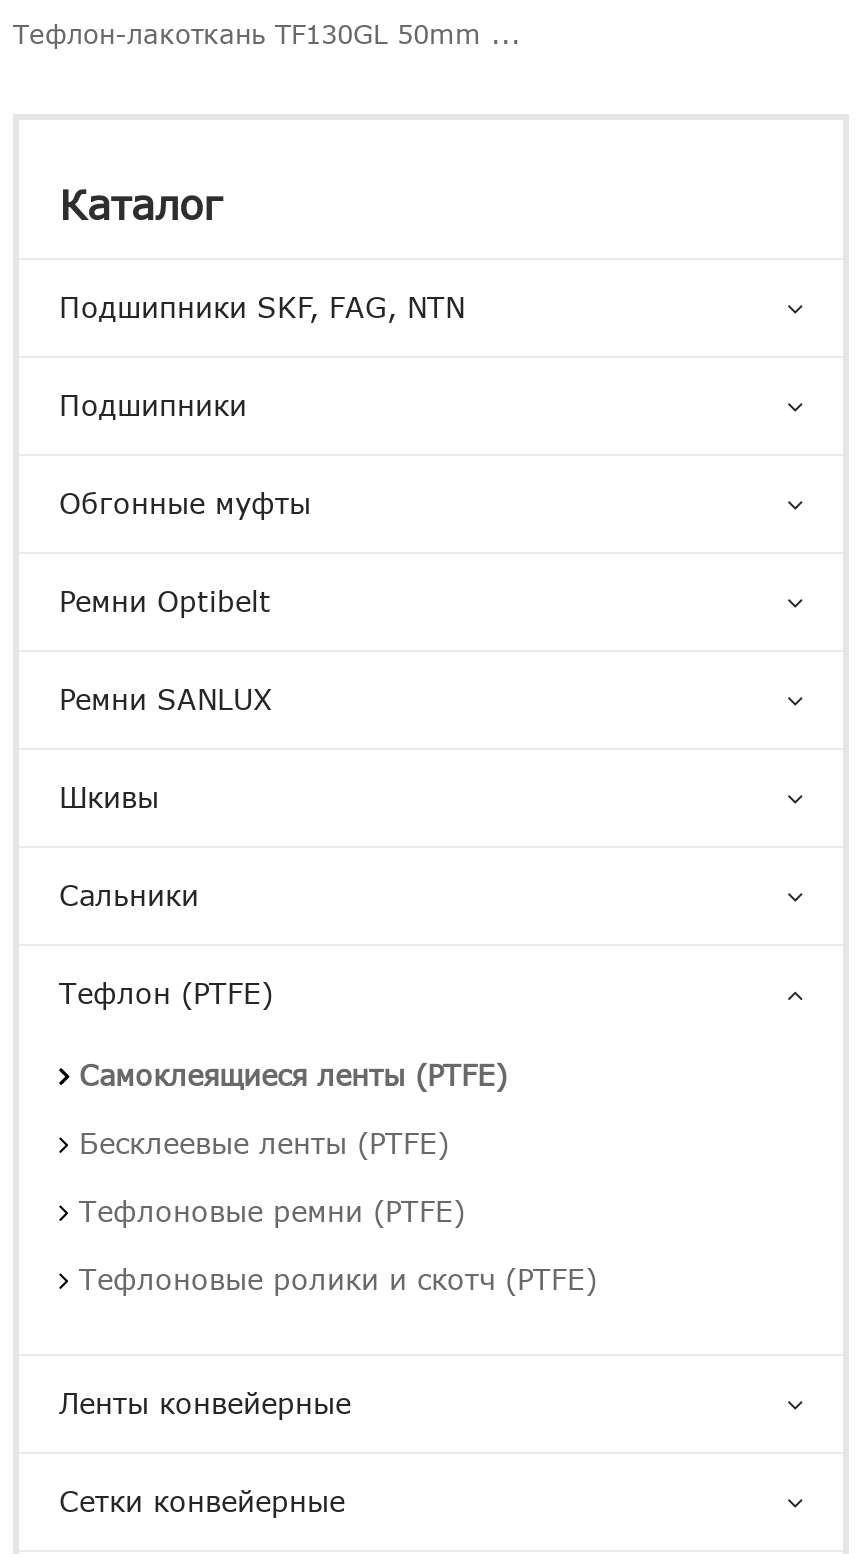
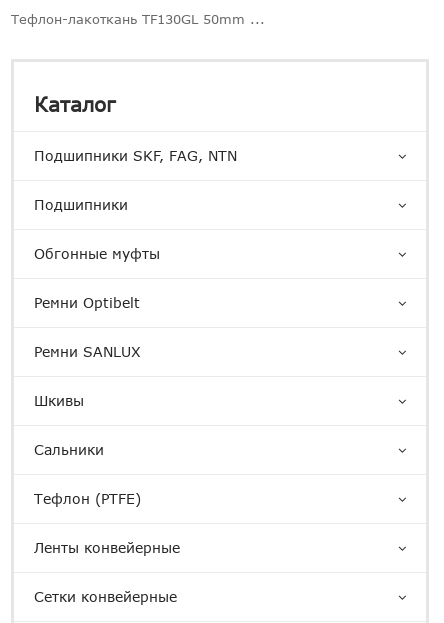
- Самоклеящиеся ленты (PTFE)
- Бесклеевые ленты (PTFE)
- Тефлоновые ремни (PTFE)
- Тефлоновые ролики и скотч (PTFE)
